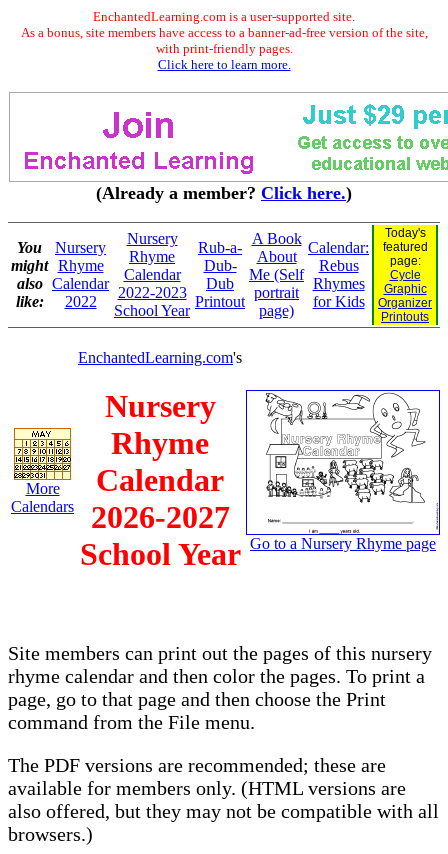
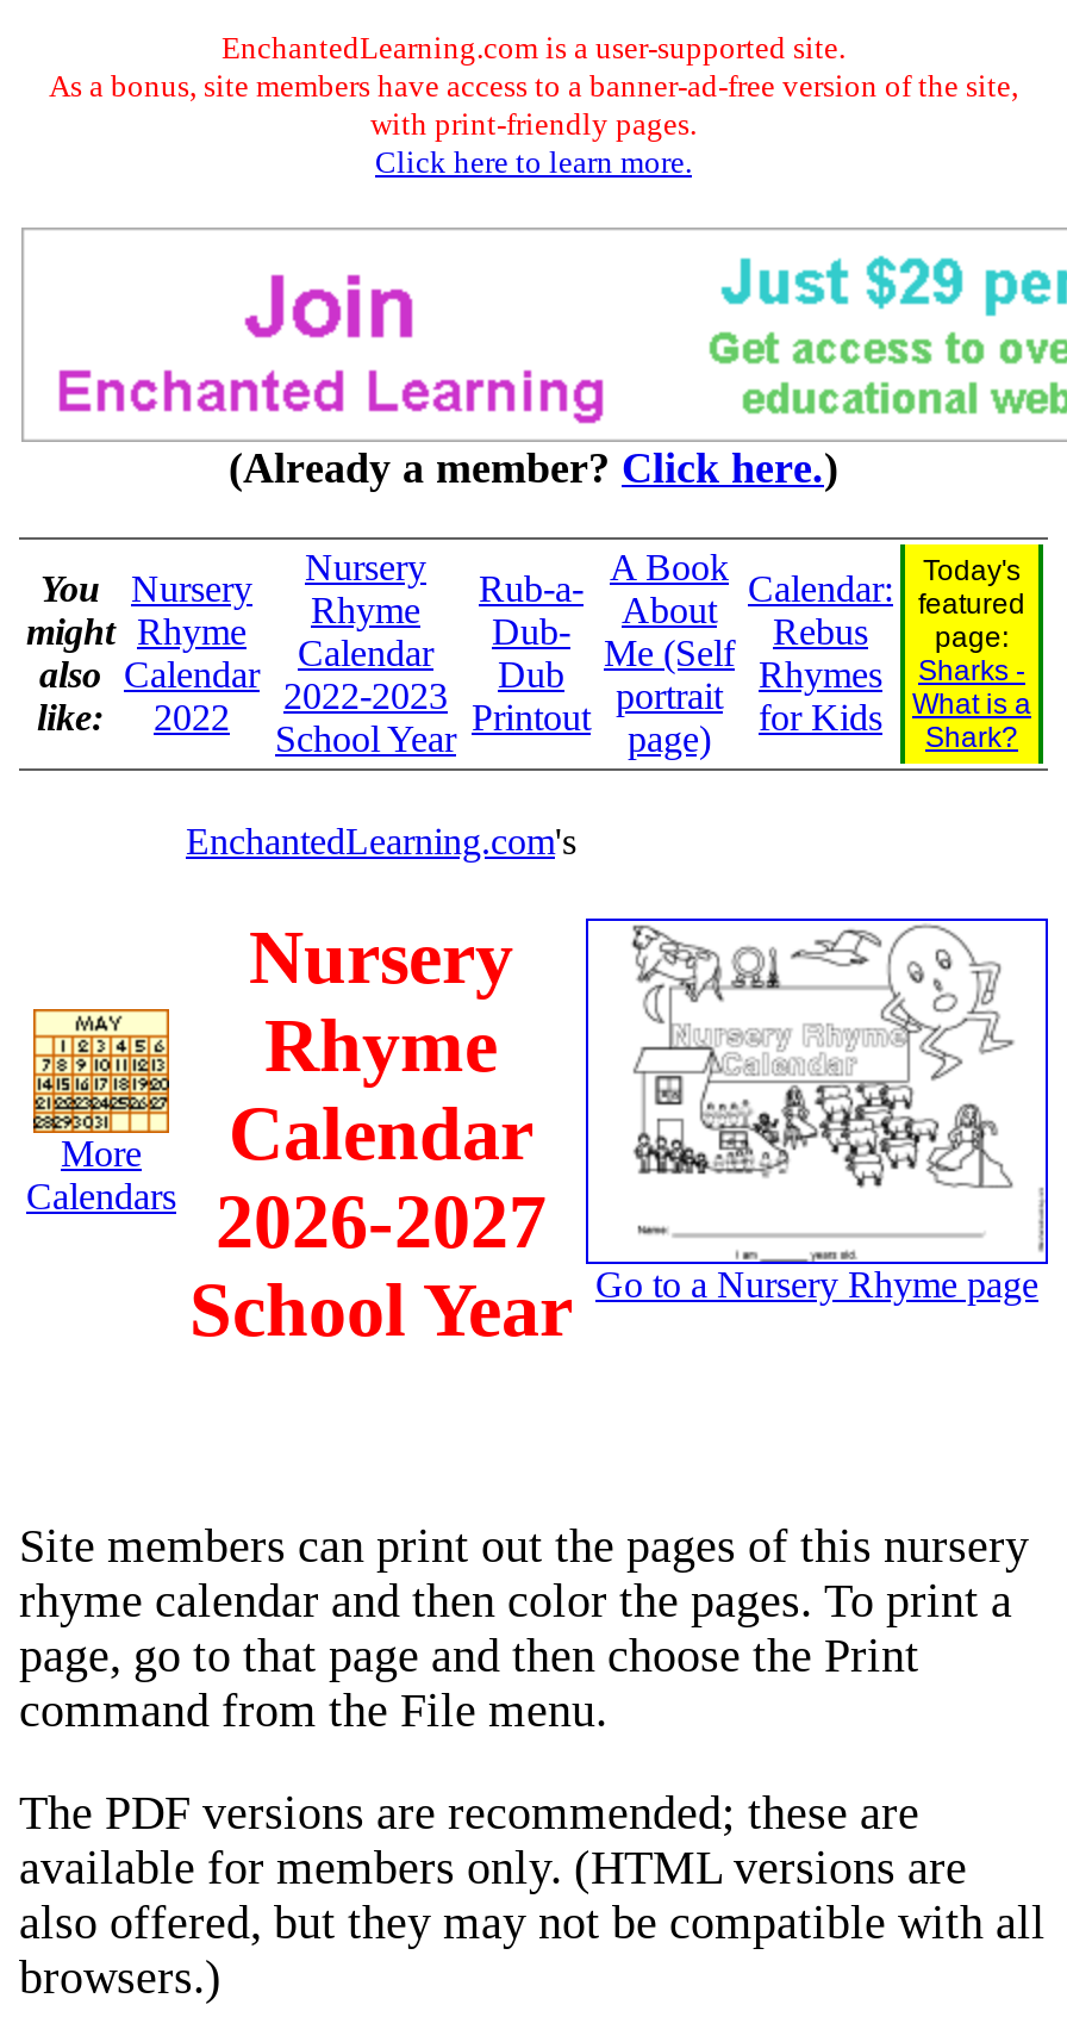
- Cycle
- Graphic
- Organizer
- Printouts
+ Sharks -
+ What is a
+ Shark?
